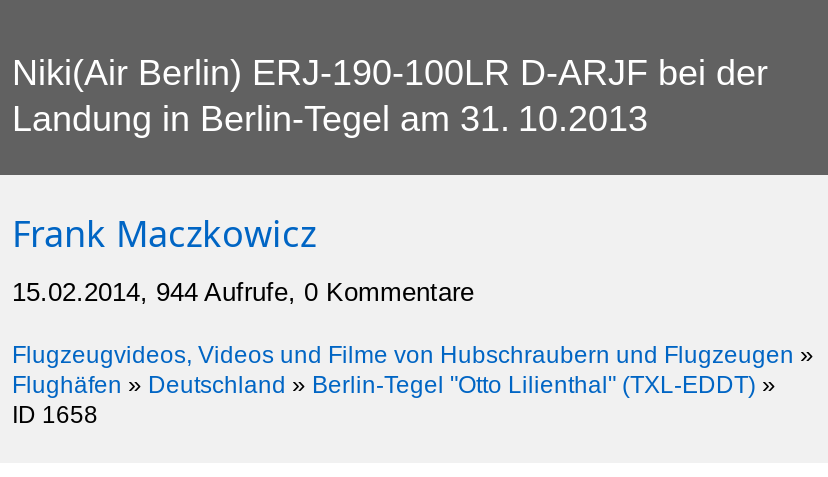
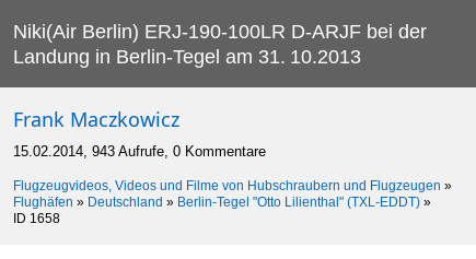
- 15.02.2014, 944 Aufrufe, 0 Kommentare
+ 15.02.2014, 943 Aufrufe, 0 Kommentare
